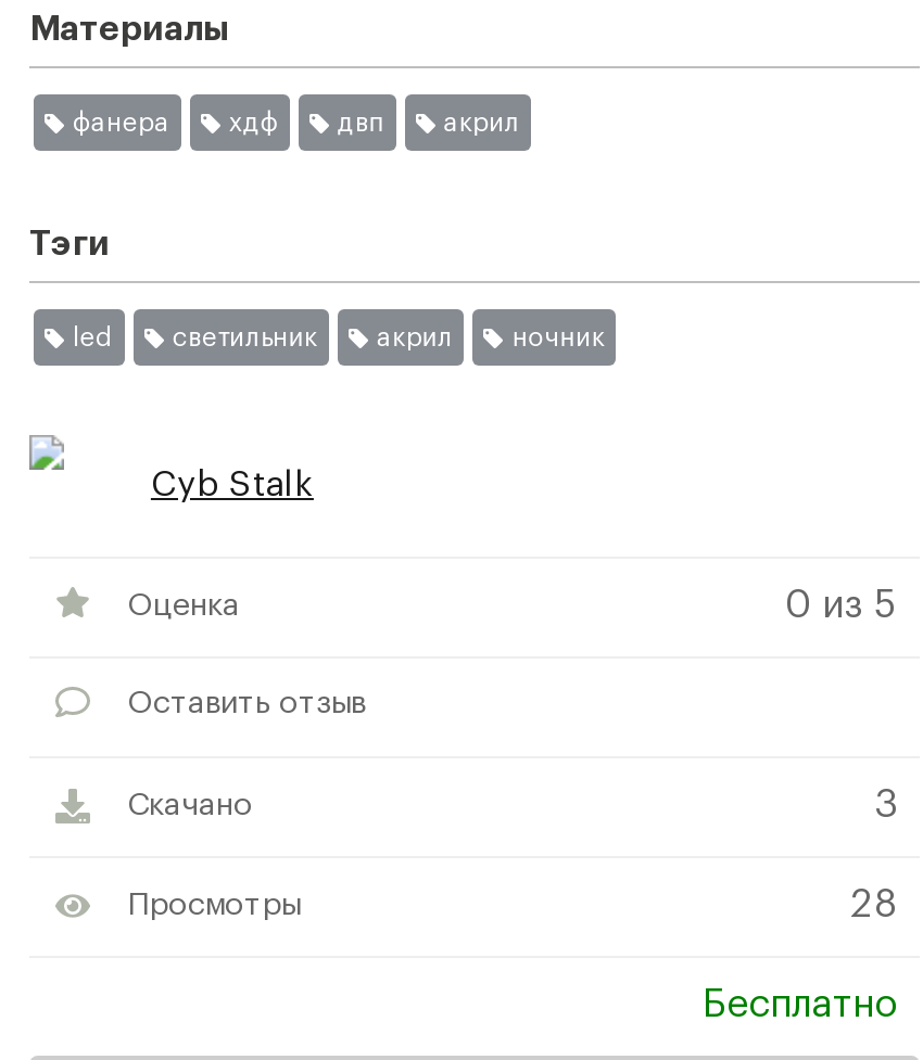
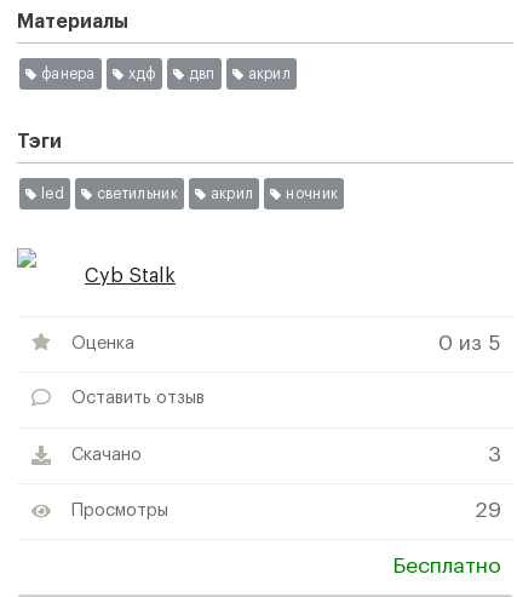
- 28
+ 29
